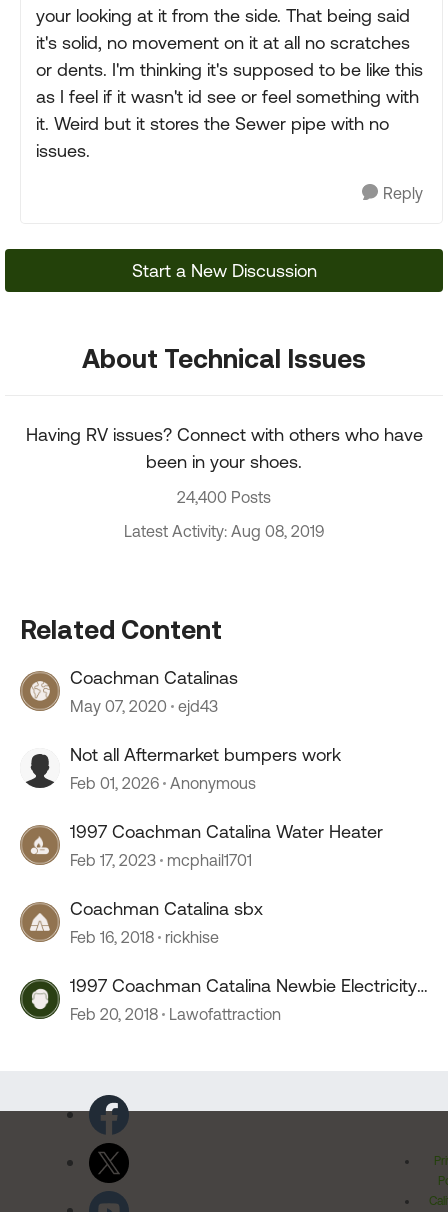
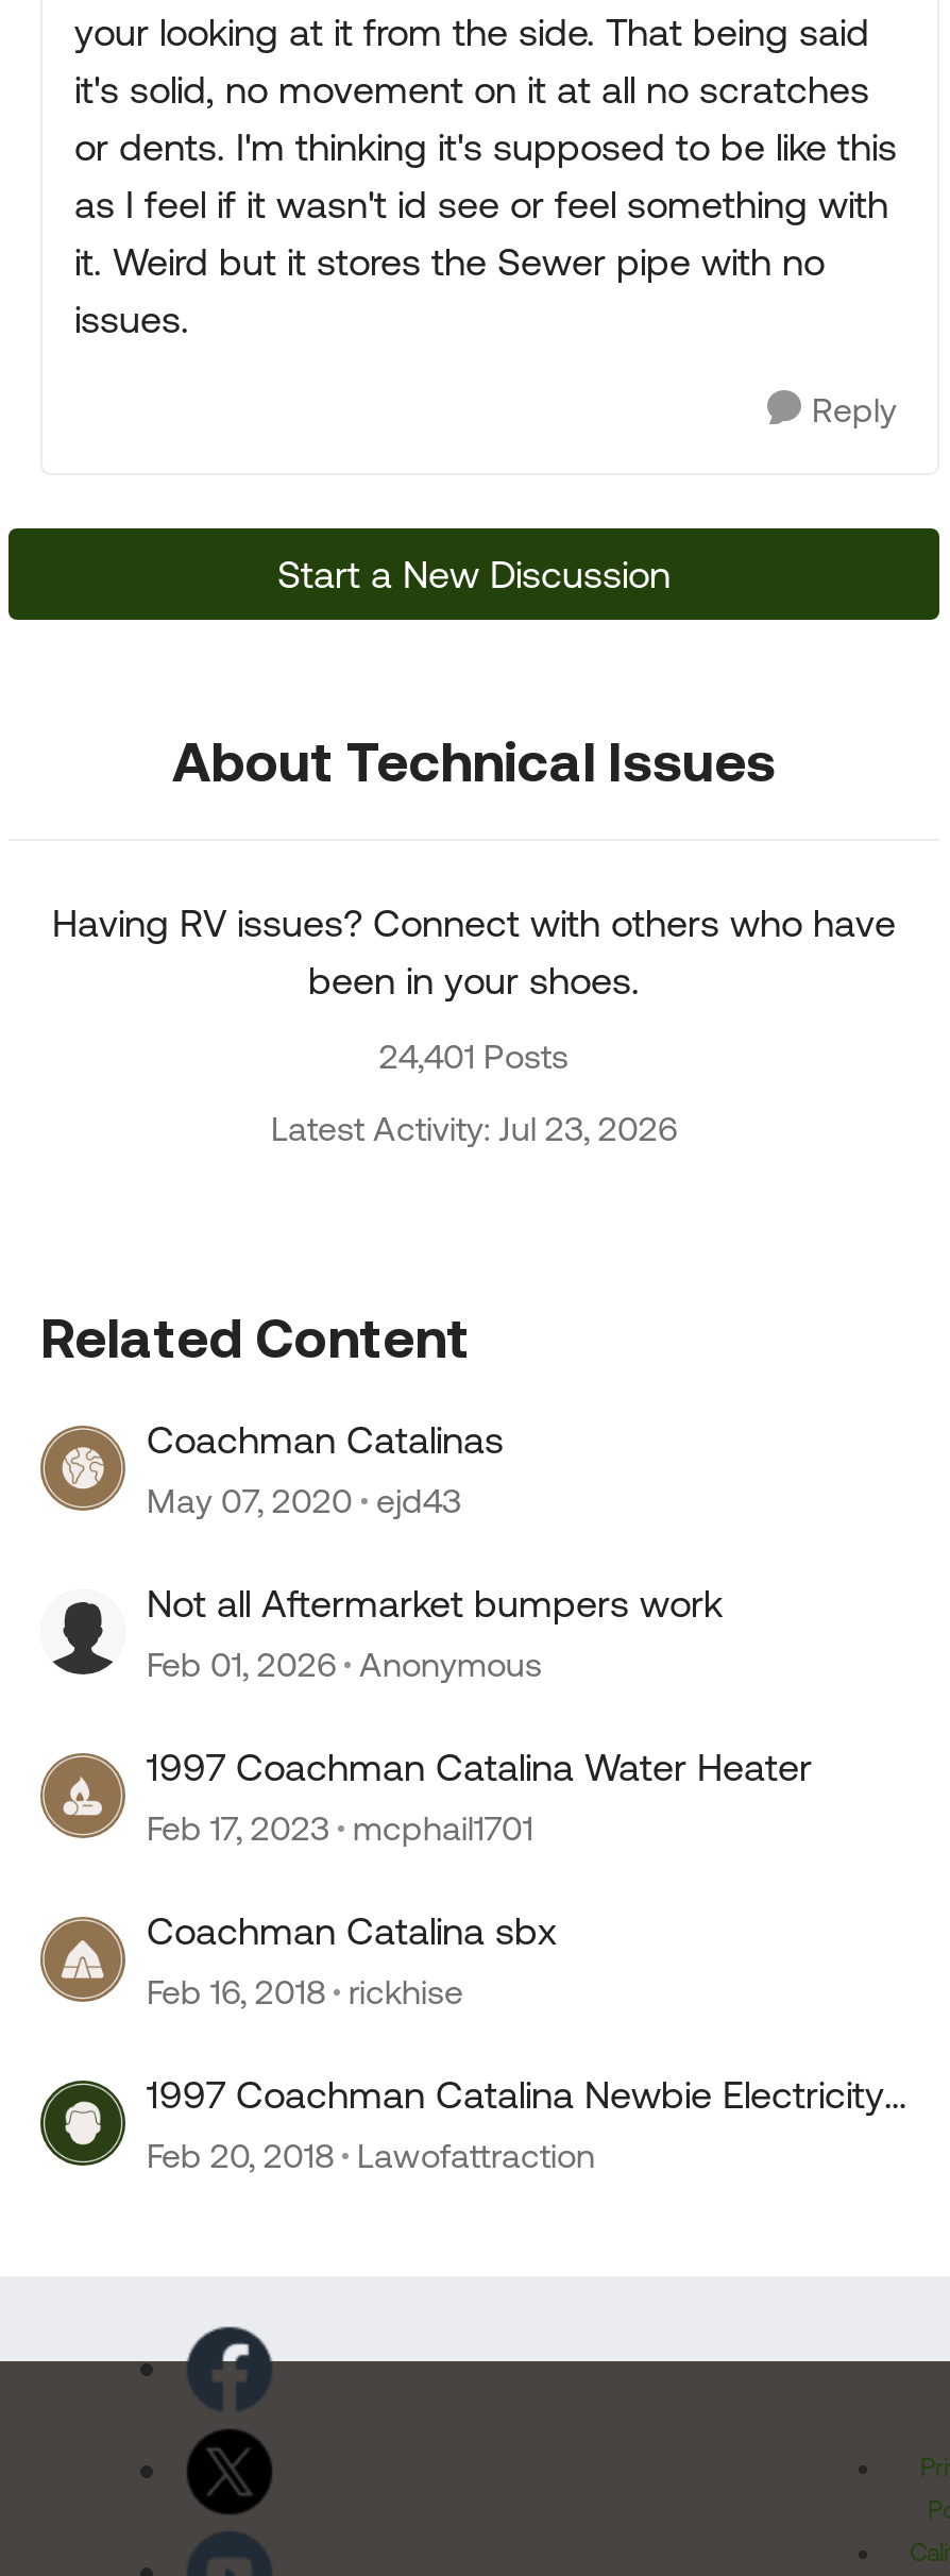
- 24,400 Posts
+ 24,401 Posts

- Latest Activity: Aug 08, 2019
+ Latest Activity: Jul 23, 2026
